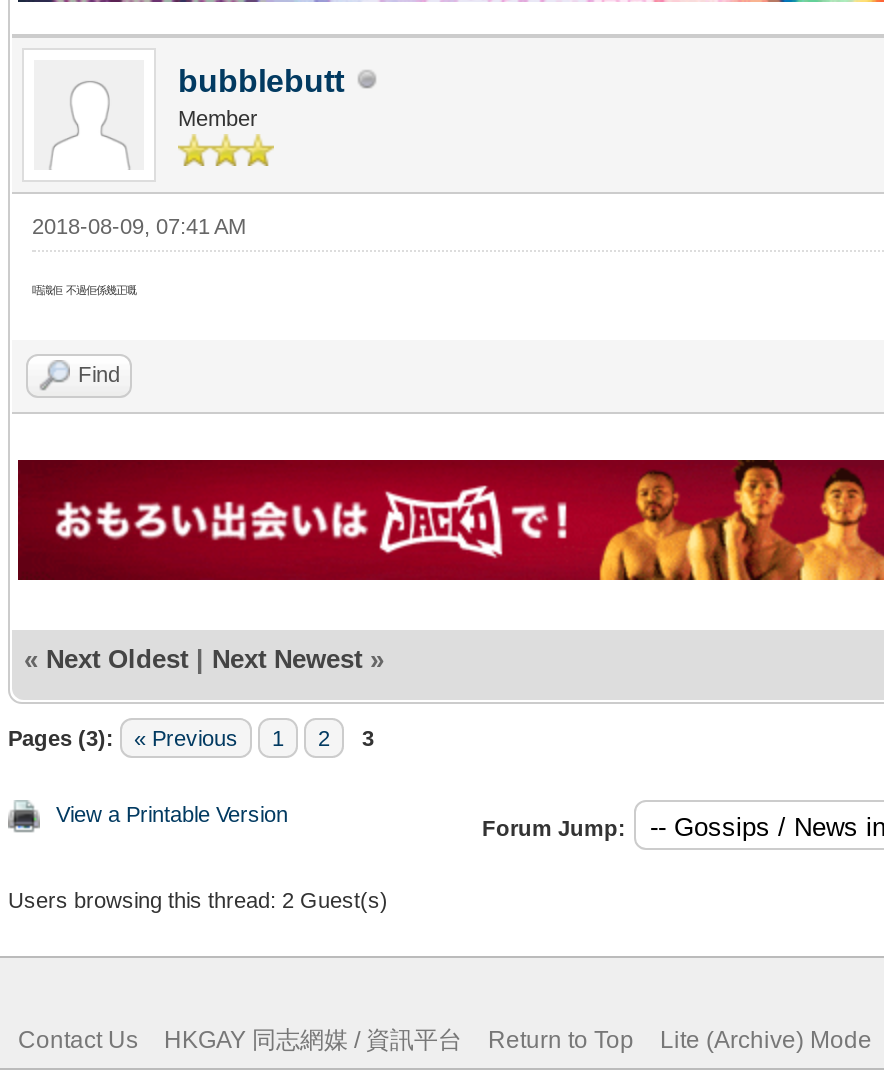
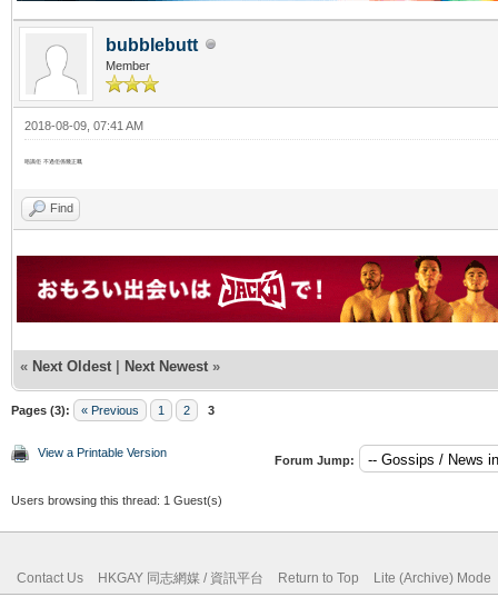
- Users browsing this thread: 2 Guest(s)
+ Users browsing this thread: 1 Guest(s)
